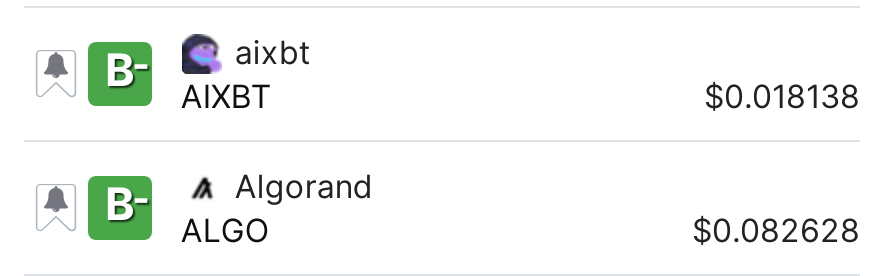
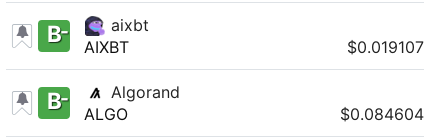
- $0.018138
+ $0.019107

- $0.082628
+ $0.084604
